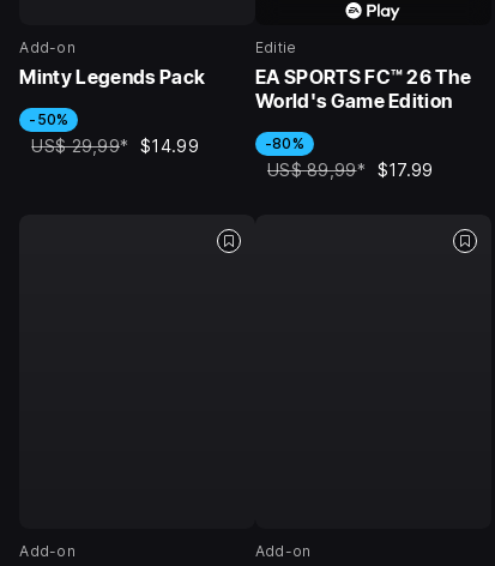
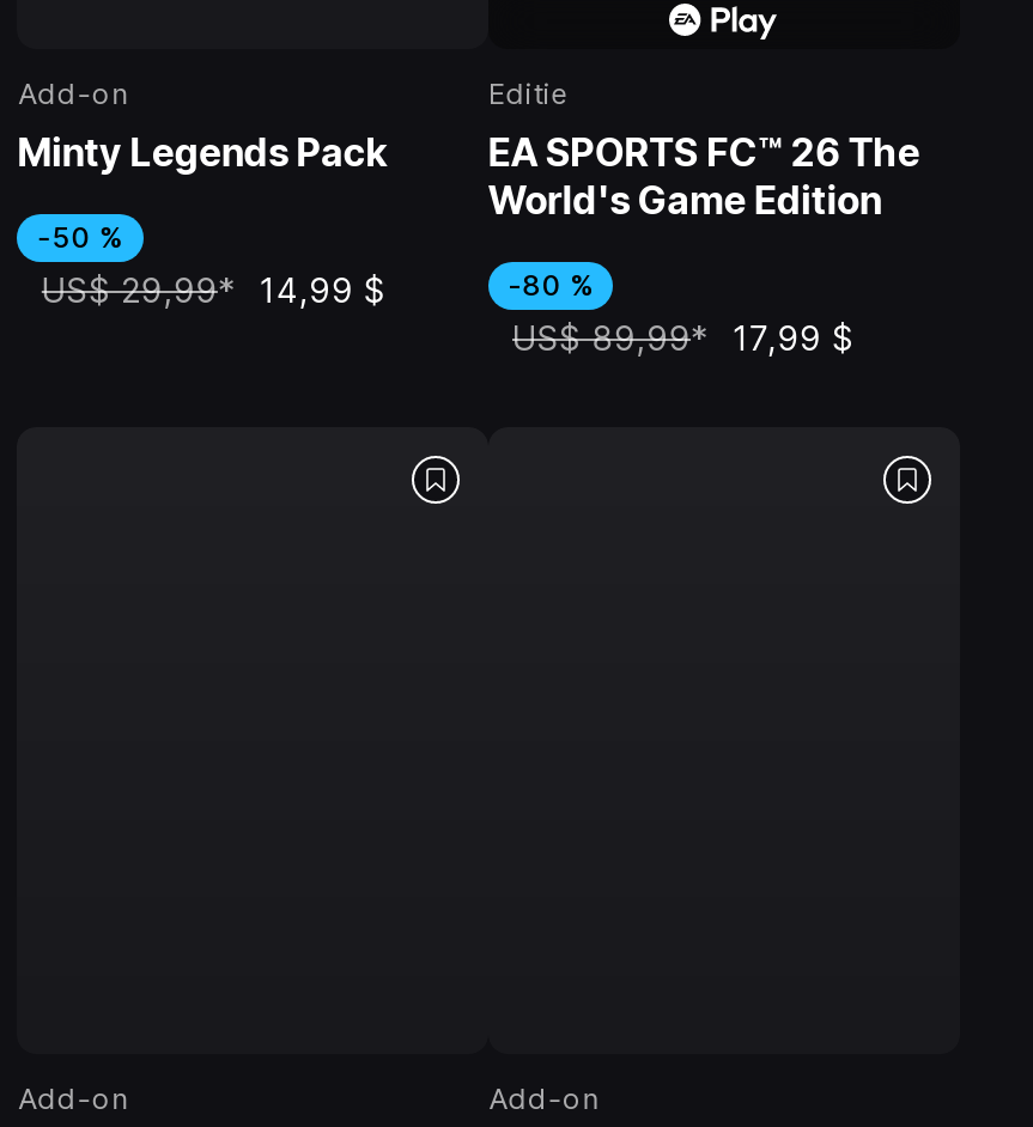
- -50%
- US$ 29,99* $14.99
+ -50 %
+ US$ 29,99* 14,99 $

- -80%
- US$ 89,99* $17.99
+ -80 %
+ US$ 89,99* 17,99 $
